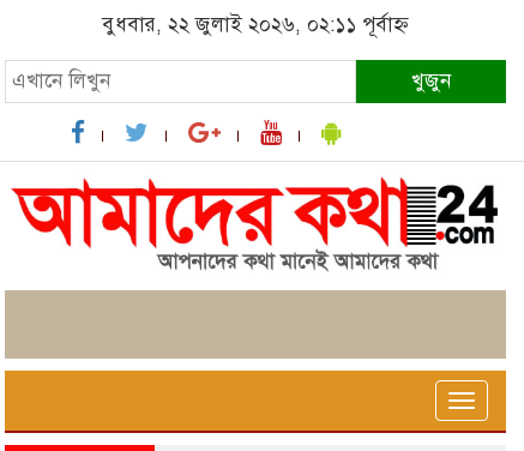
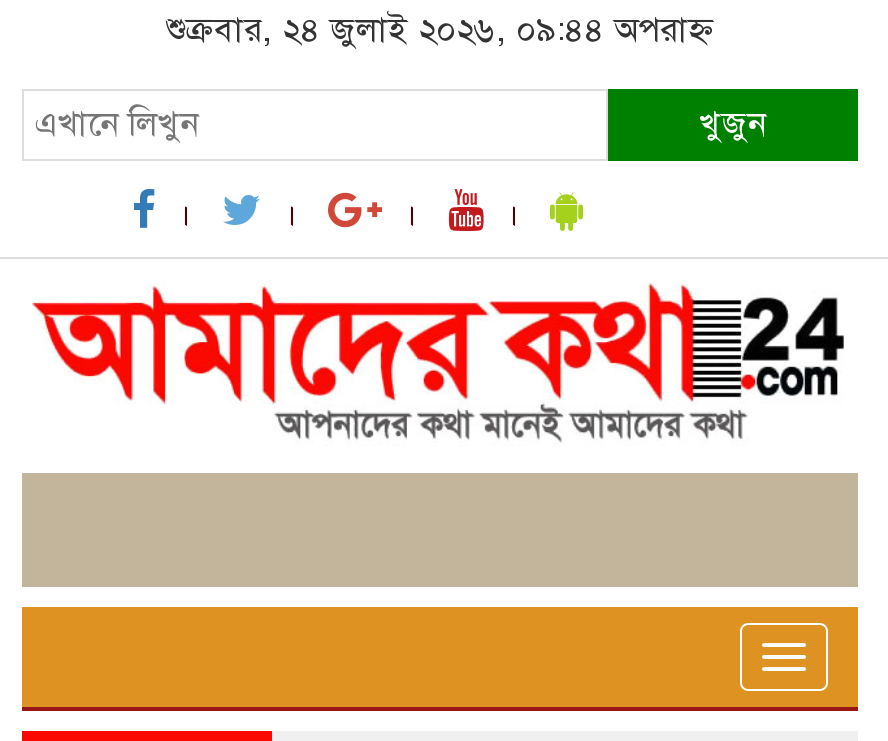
- বুধবার, ২২ জুলাই ২০২৬, ০২:১১ পূর্বাহ্ন
+ শুক্রবার, ২৪ জুলাই ২০২৬, ০৯:৪৪ অপরাহ্ন
